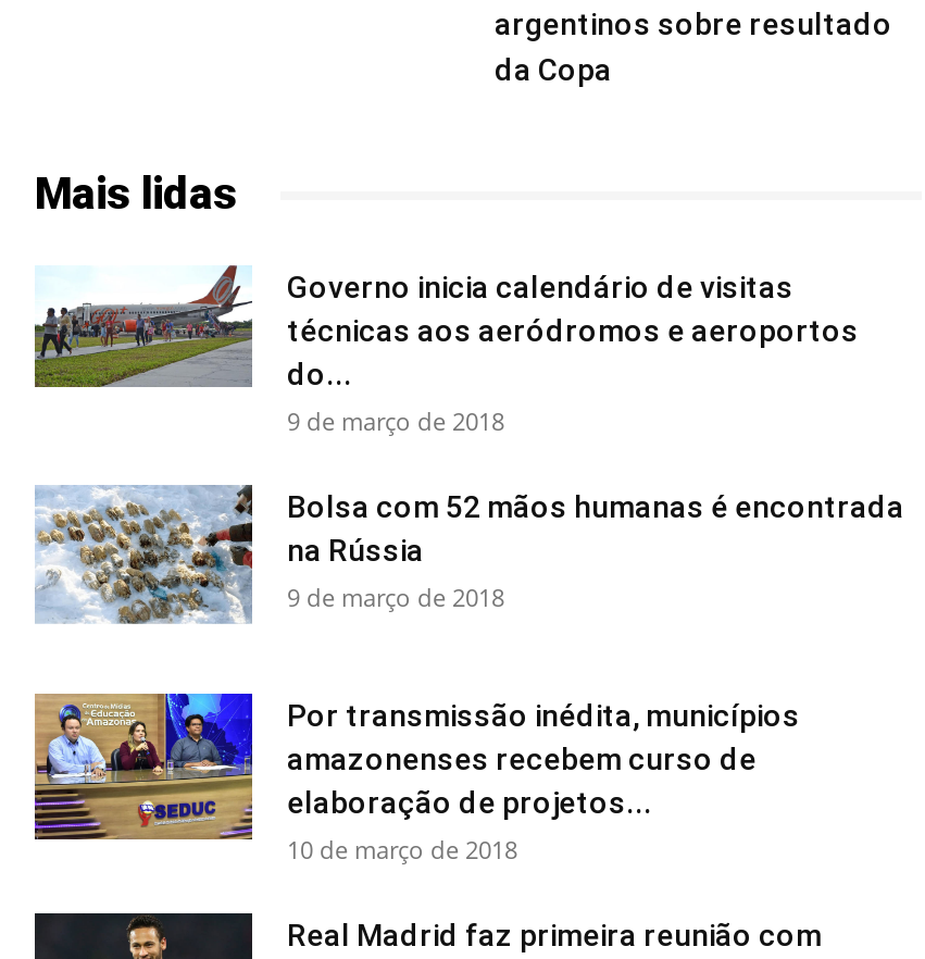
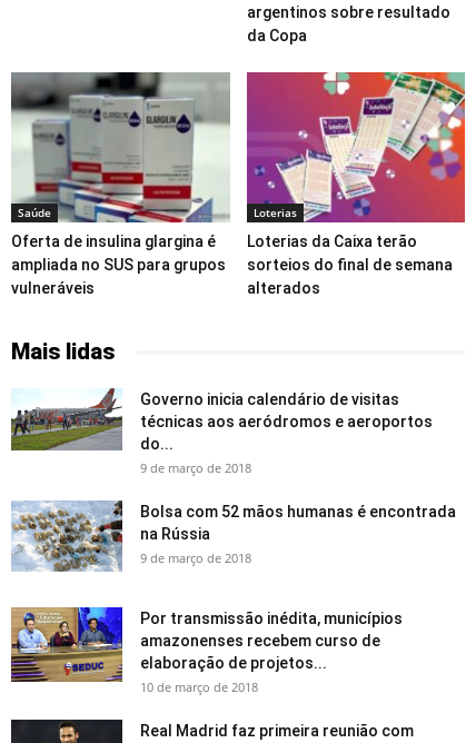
+ [image]
+ Saúde
+ Oferta de insulina glargina é
+ ampliada no SUS para grupos
+ vulneráveis

+ [image]
+ Loterias
+ Loterias da Caixa terão
+ sorteios do final de semana
+ alterados
